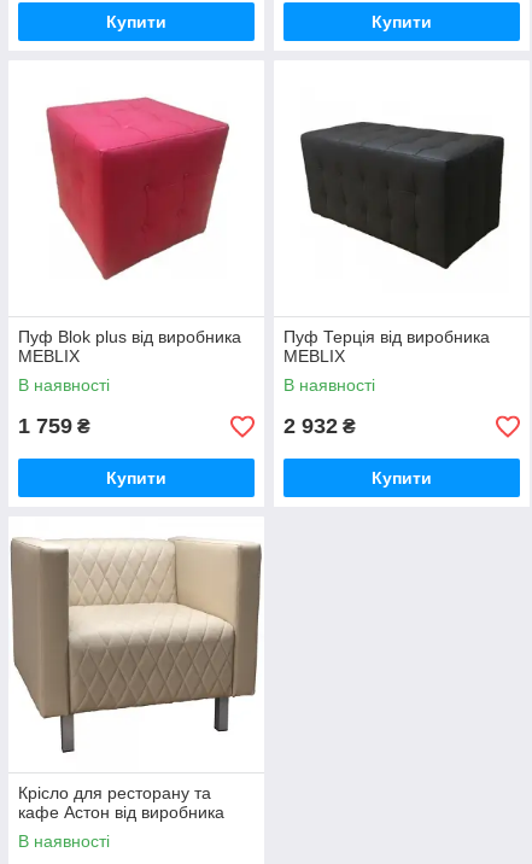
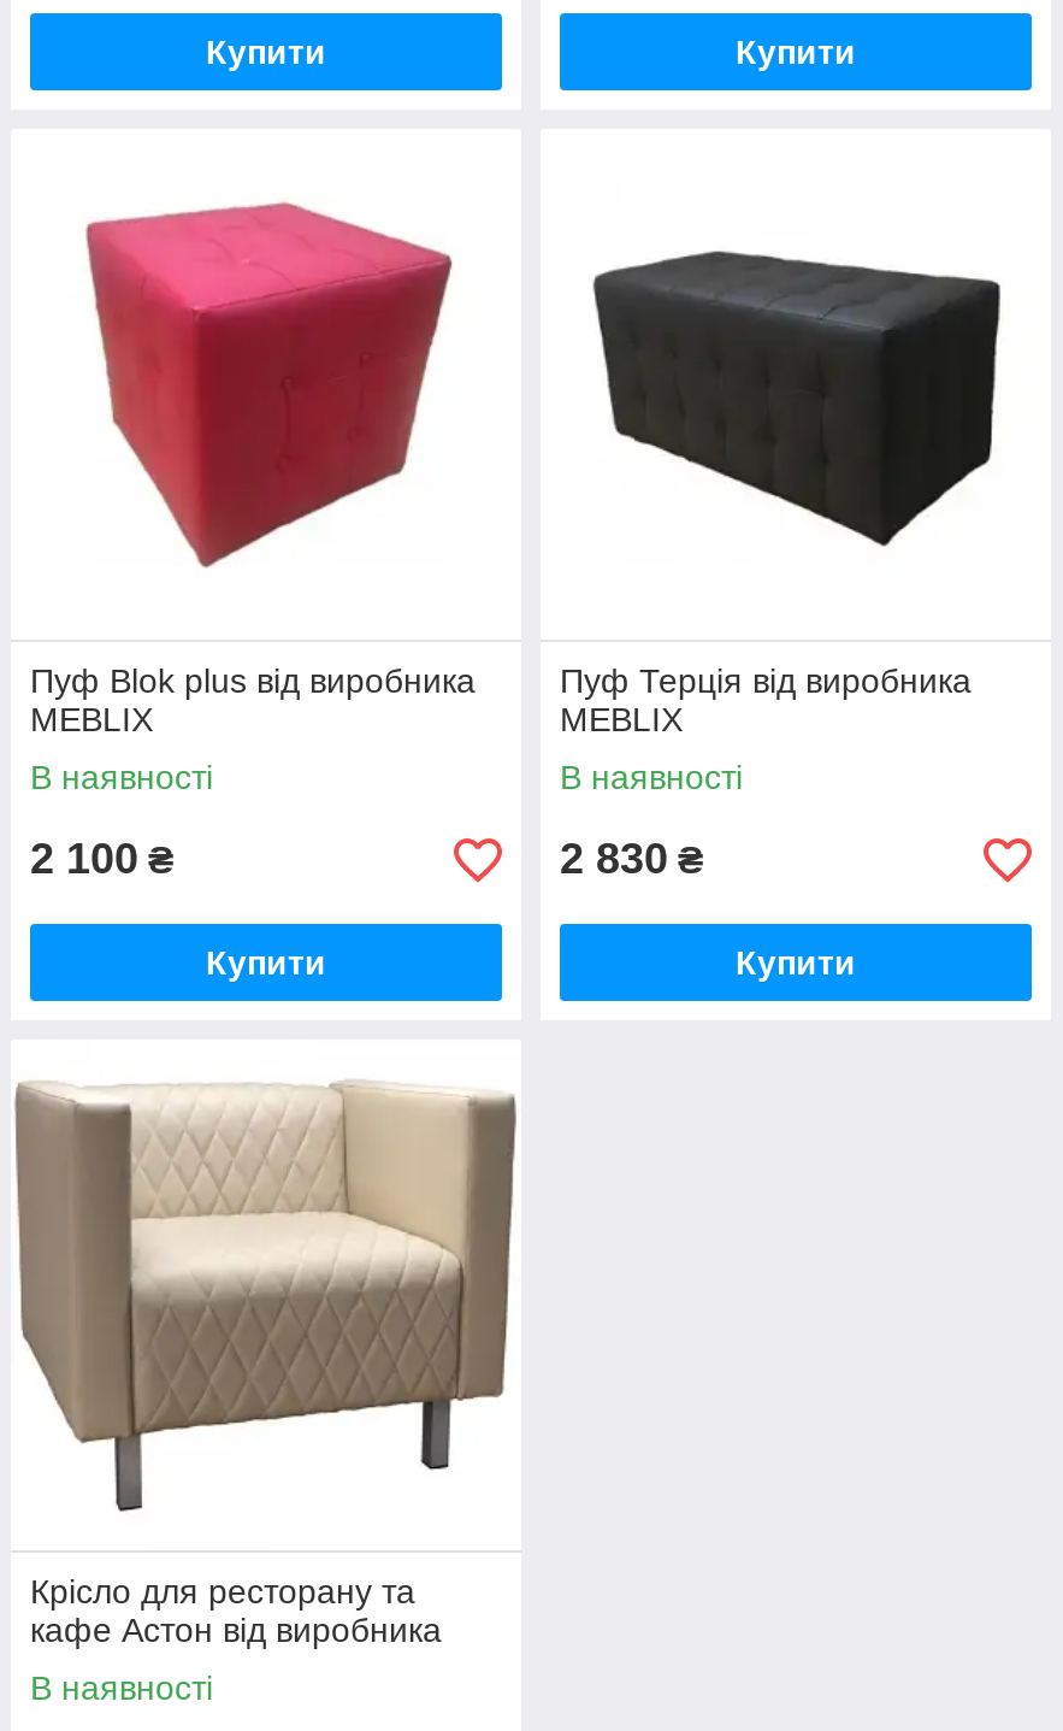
- 1 759 ₴
+ 2 100 ₴

- 2 932 ₴
+ 2 830 ₴
